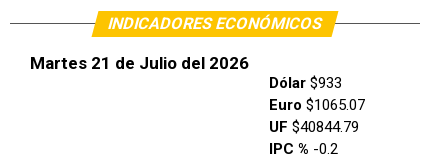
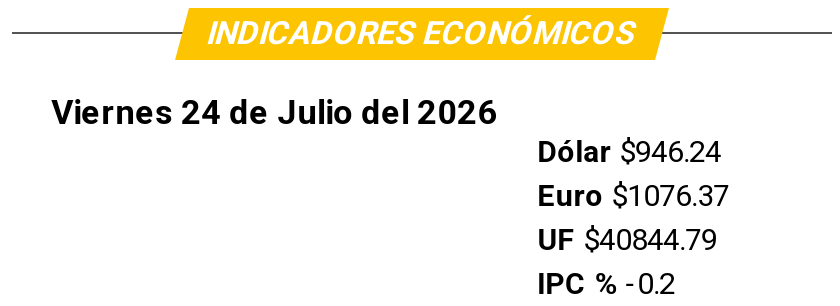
- Martes 21 de Julio del 2026
+ Viernes 24 de Julio del 2026

- Dólar $933
+ Dólar $946.24

- Euro $1065.07
+ Euro $1076.37
